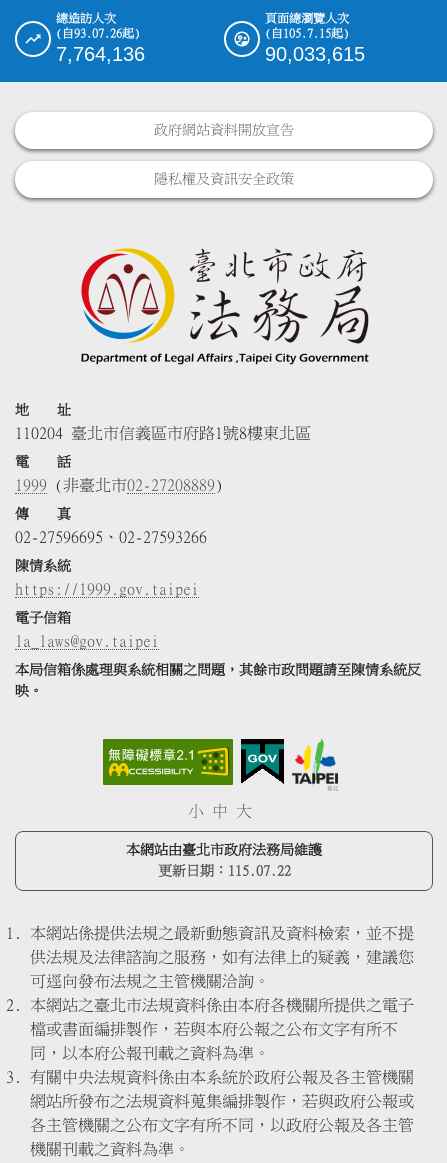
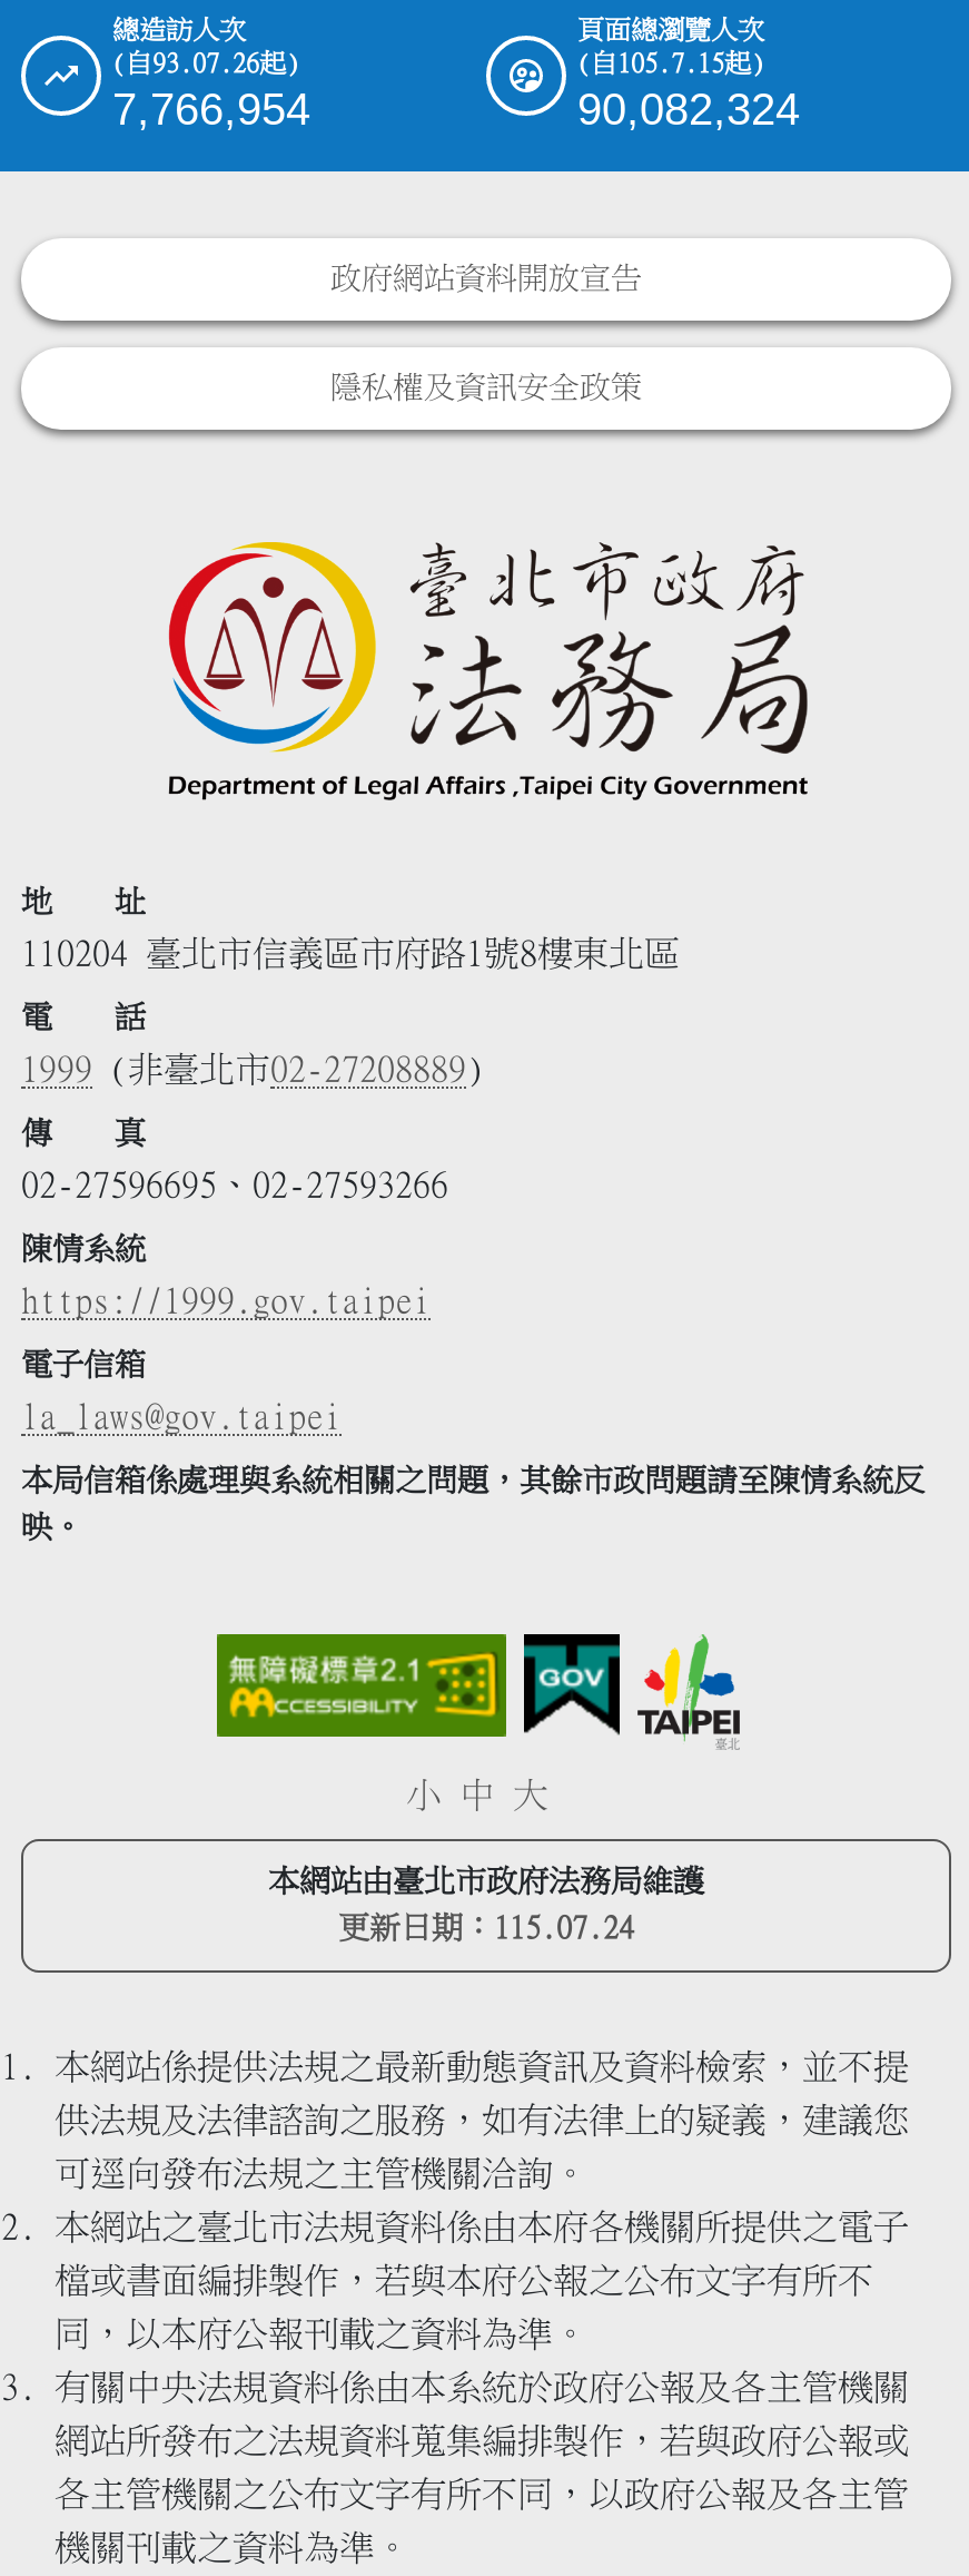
- 7,764,136
+ 7,766,954

- 90,033,615
+ 90,082,324

- 更新日期：115.07.22
+ 更新日期：115.07.24
